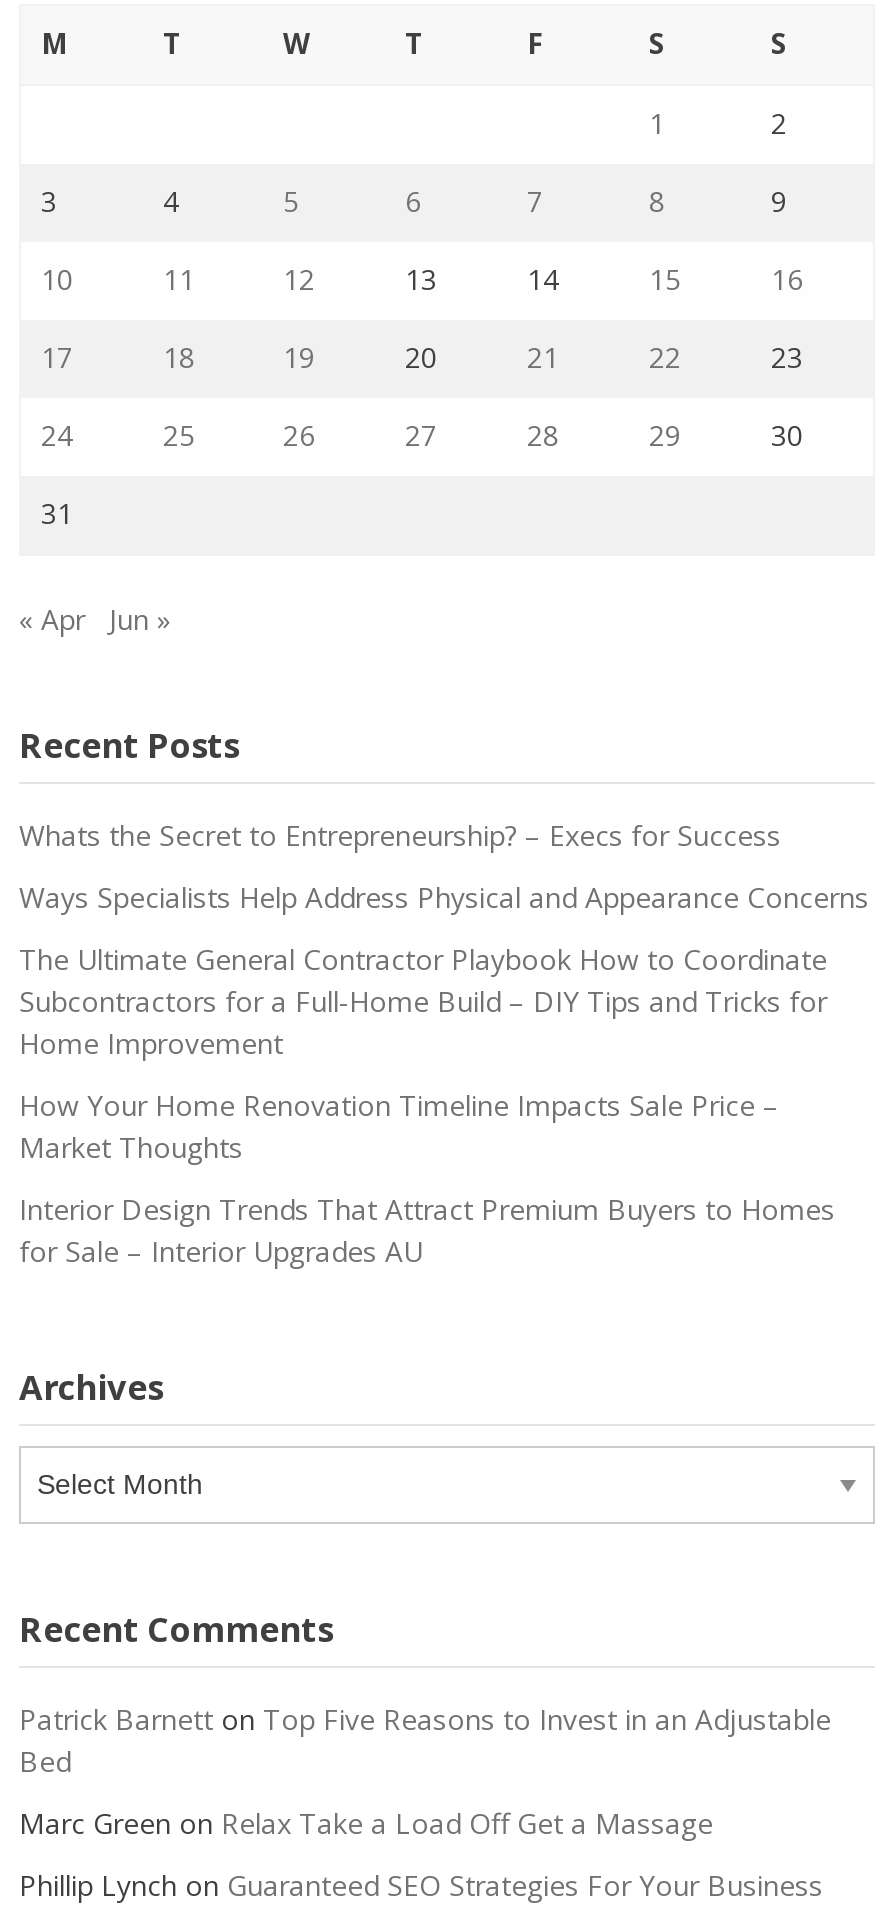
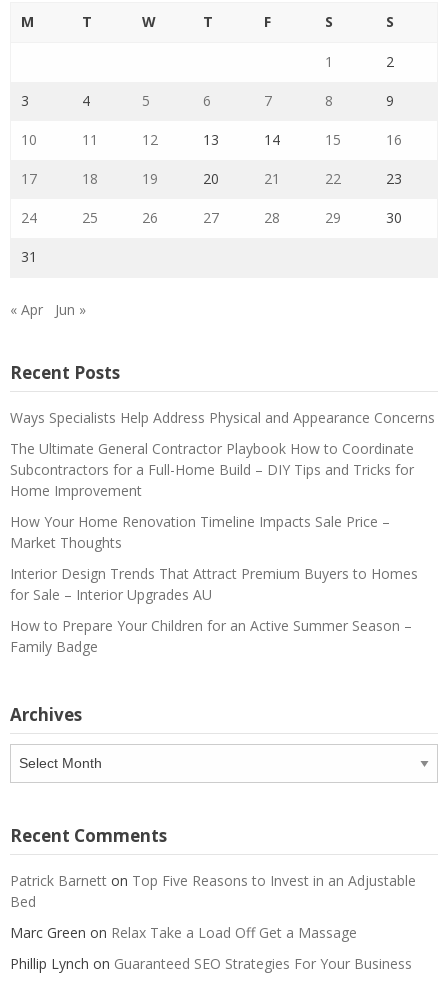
- Whats the Secret to Entrepreneurship? – Execs for Success

moved up: Ways Specialists Help Address Physical and Appearance Concerns | The Ultimate General Contractor Playbook How to Coordinate | Subcontractors for a Full-Home Build – DIY Tips and Tricks for | Home Improvement | How Your Home Renovation Timeline Impacts Sale Price – | Market Thoughts | Interior Design Trends That Attract Premium Buyers to Homes | for Sale – Interior Upgrades AU

+ How to Prepare Your Children for an Active Summer Season –
+ Family Badge
